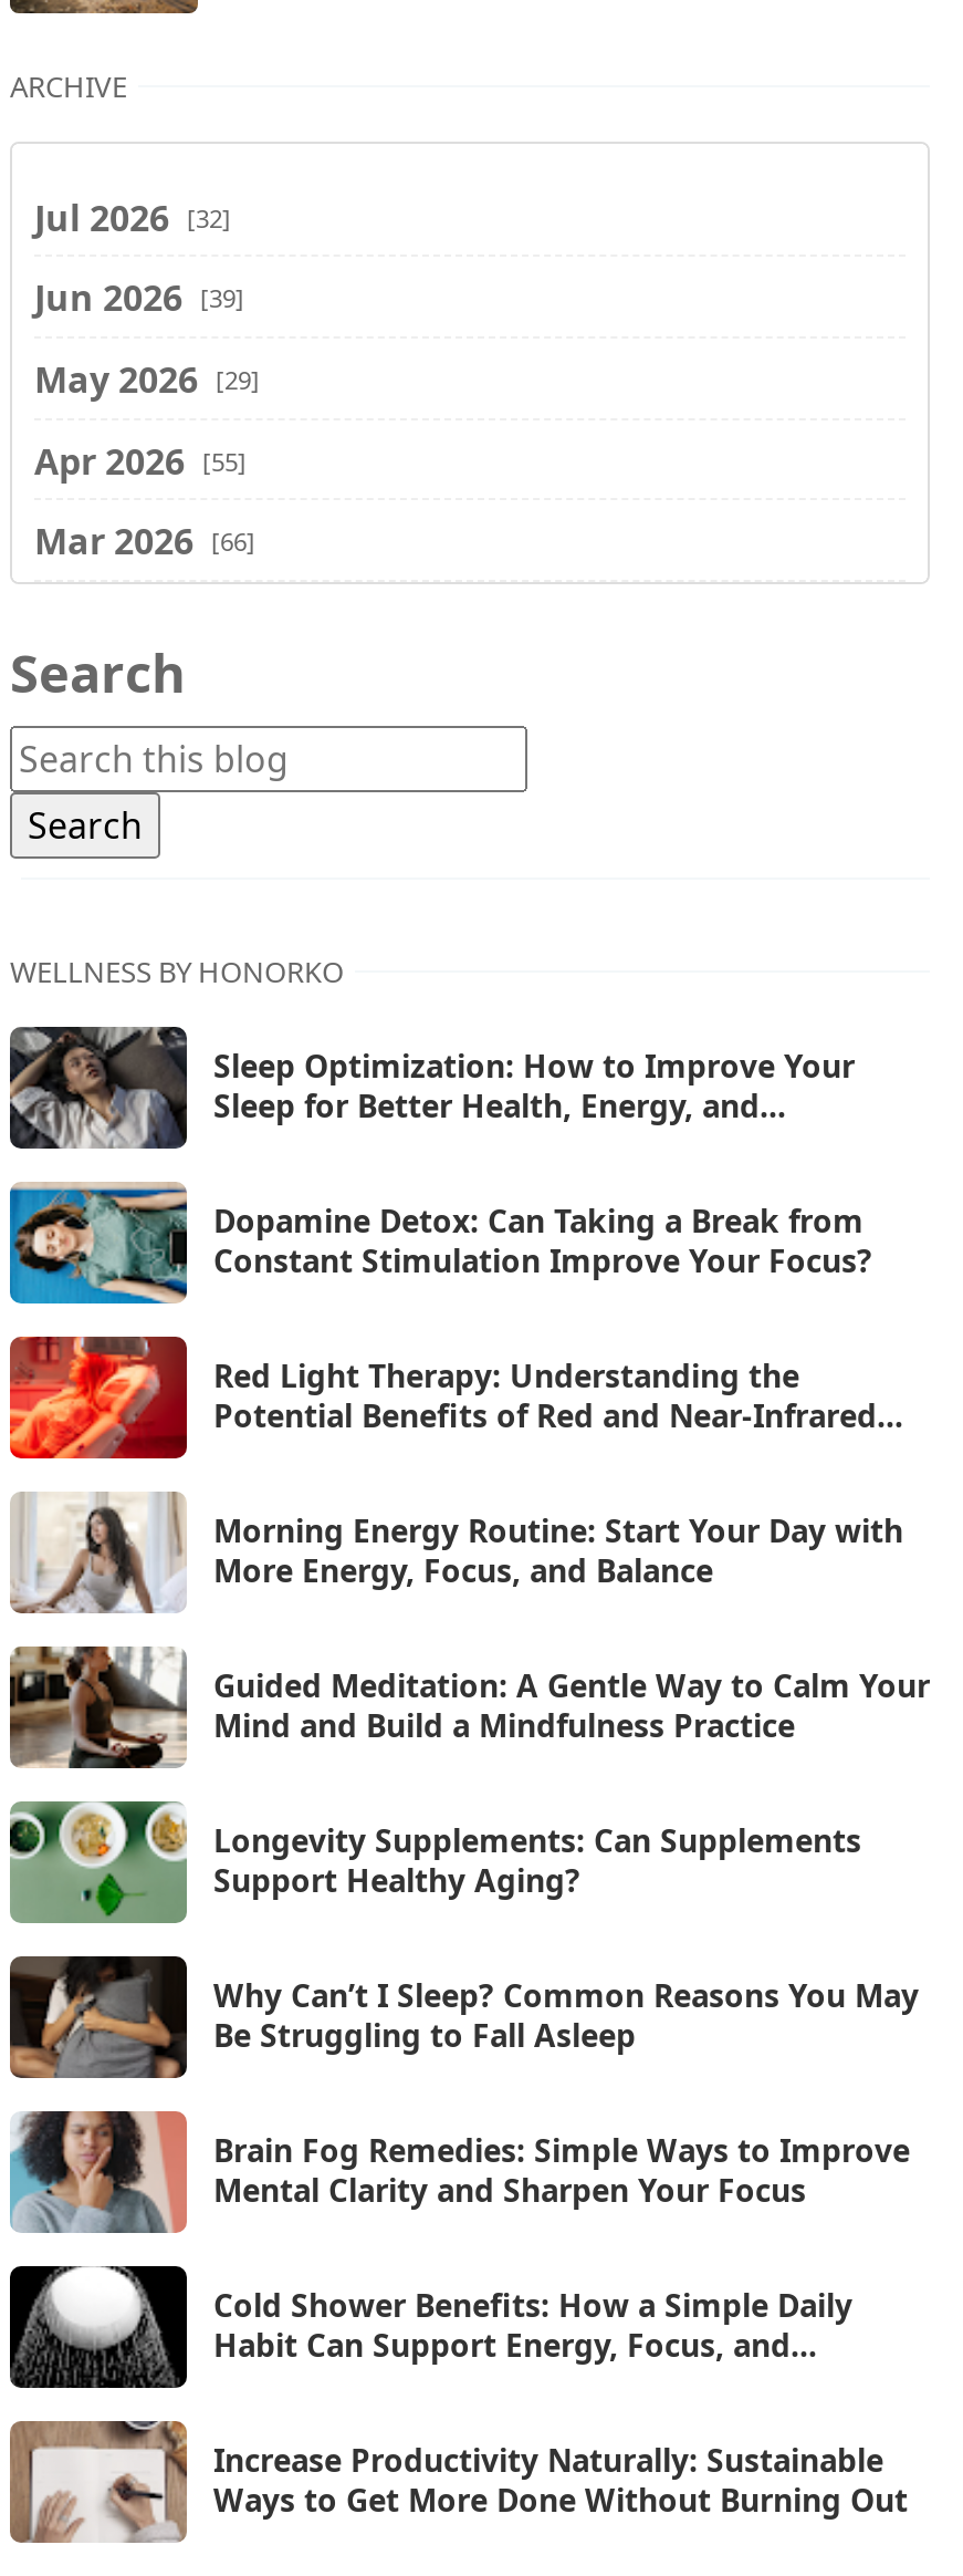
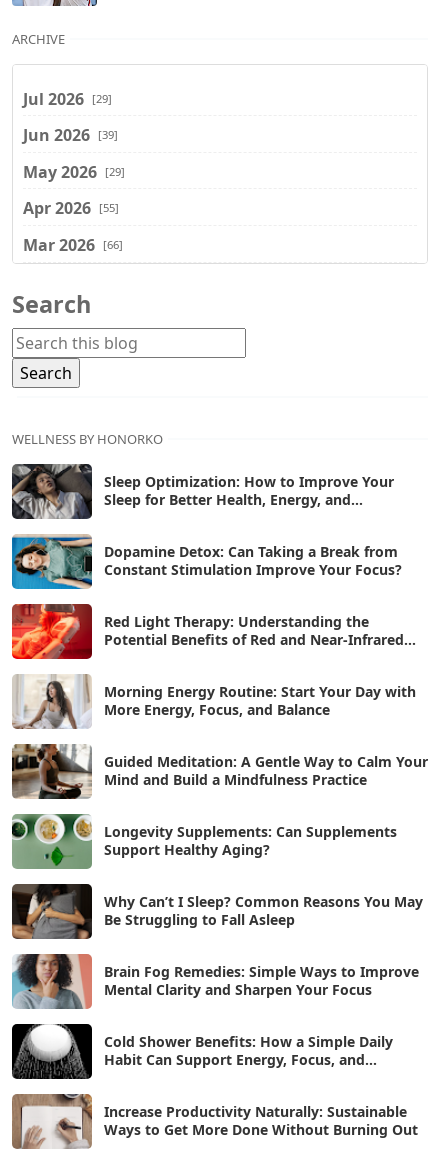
- Jul 2026 [32]
+ Jul 2026 [29]
